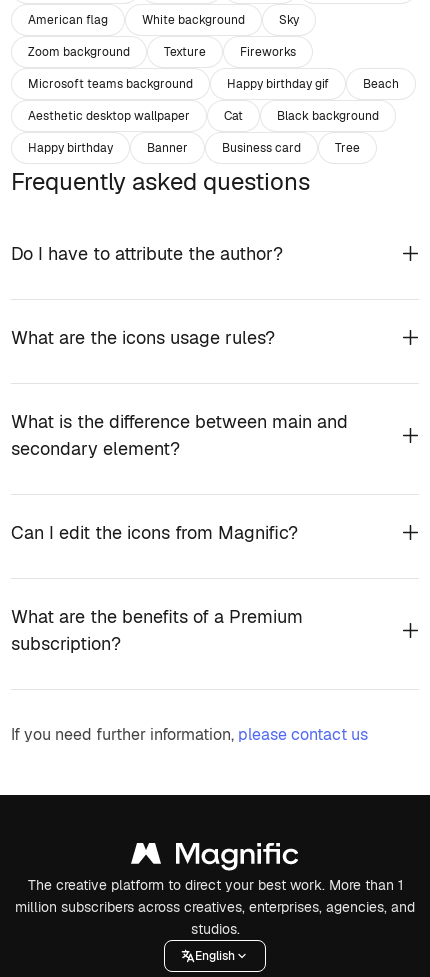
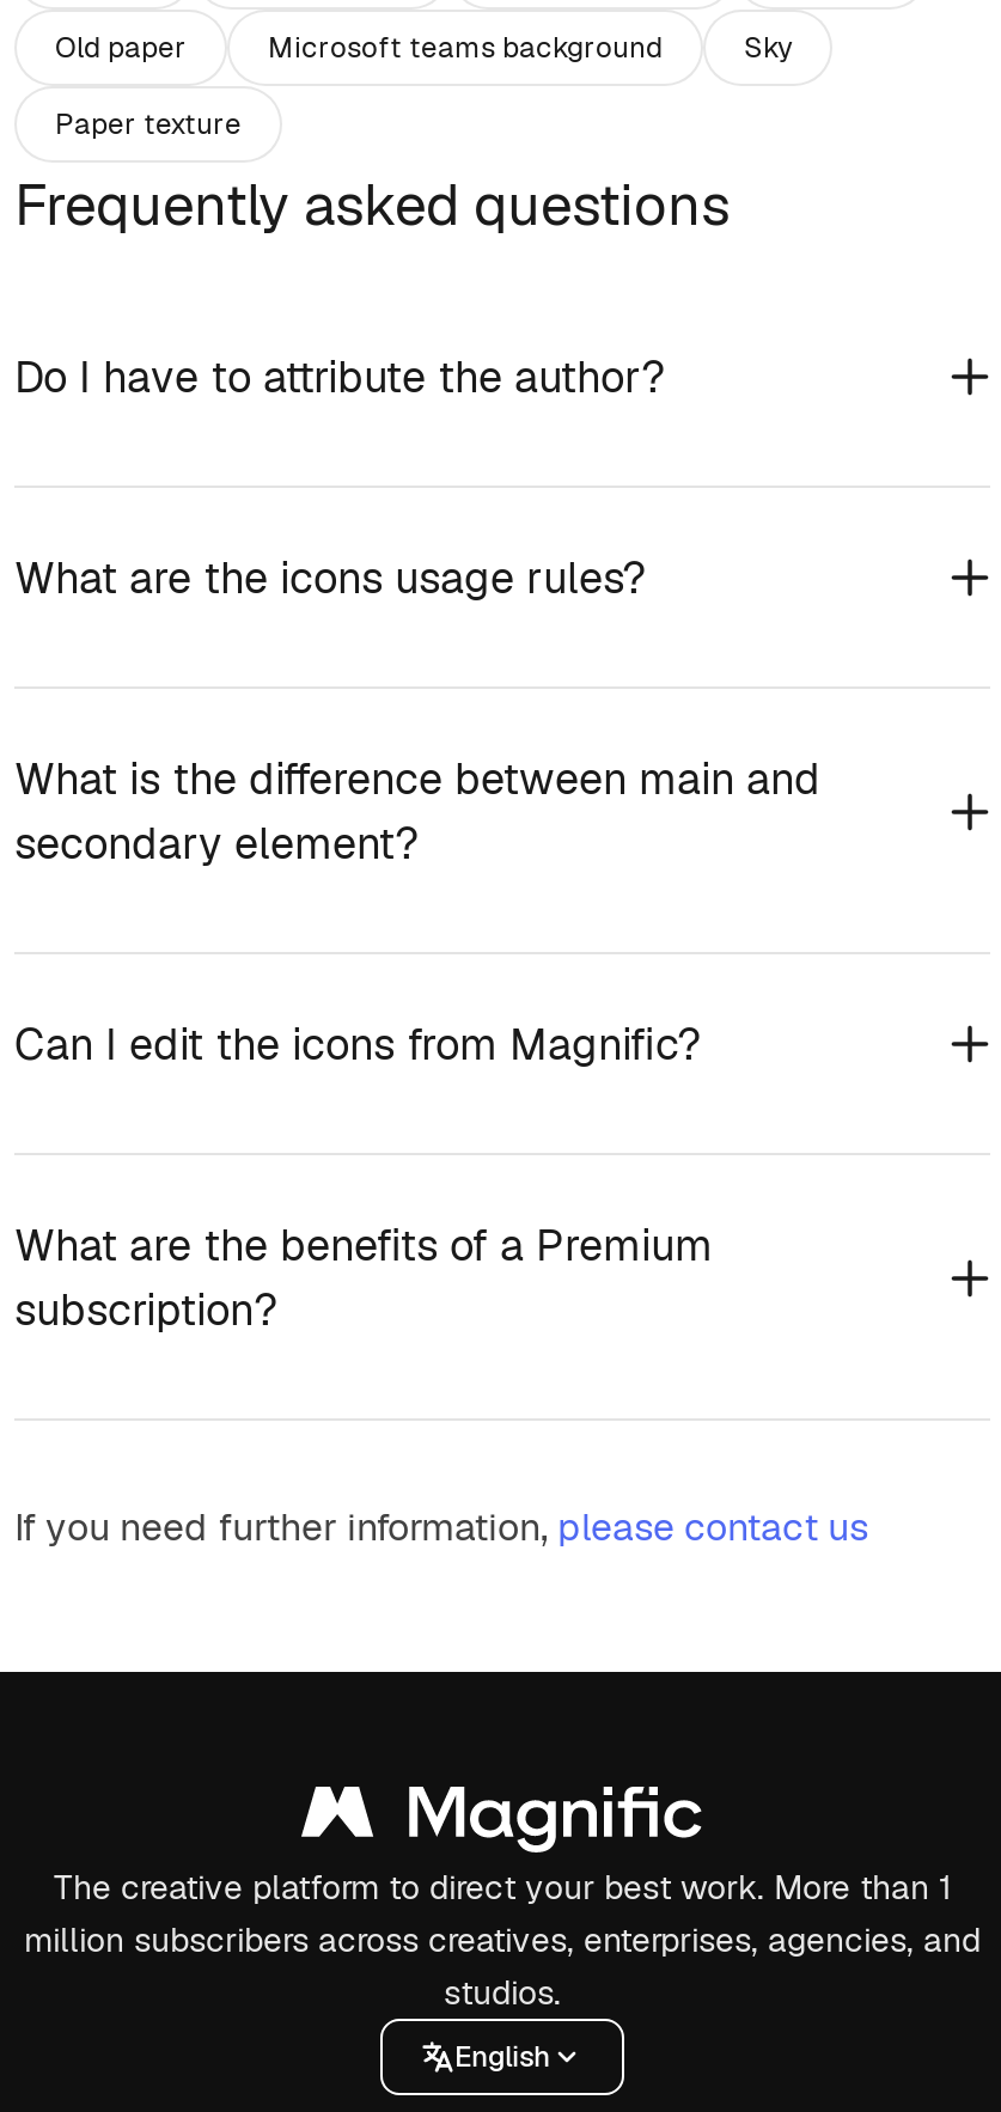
- American flag
- White background
+ Old paper

- Zoom background
- Texture
- Fireworks
- Happy birthday gif
- Beach
- Aesthetic desktop wallpaper
- Cat
- Black background
- Happy birthday
- Banner
- Business card
- Tree
+ Paper texture

moved up: Microsoft teams background
